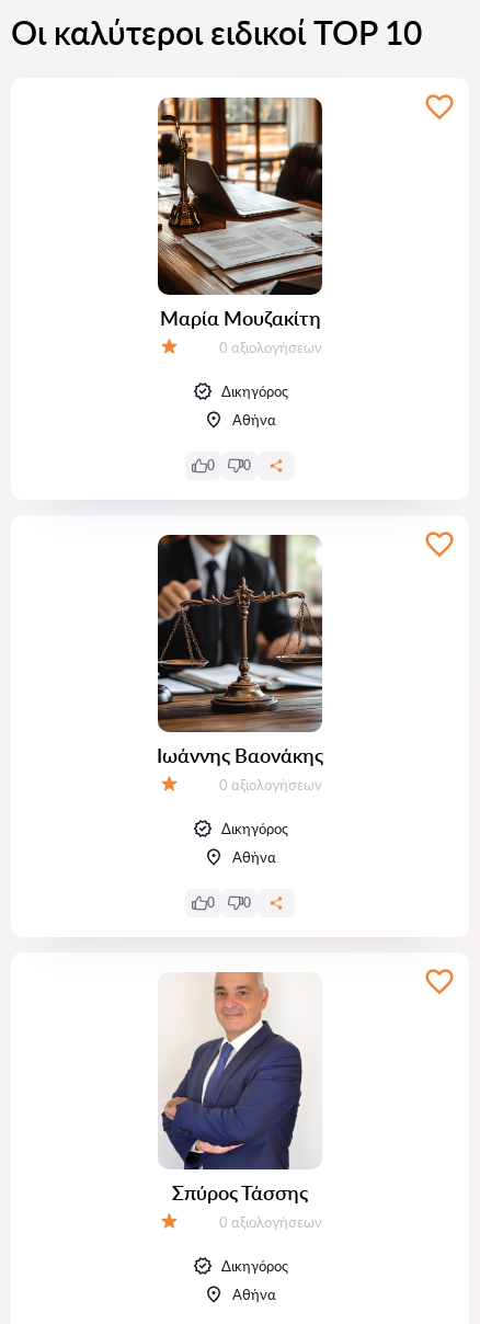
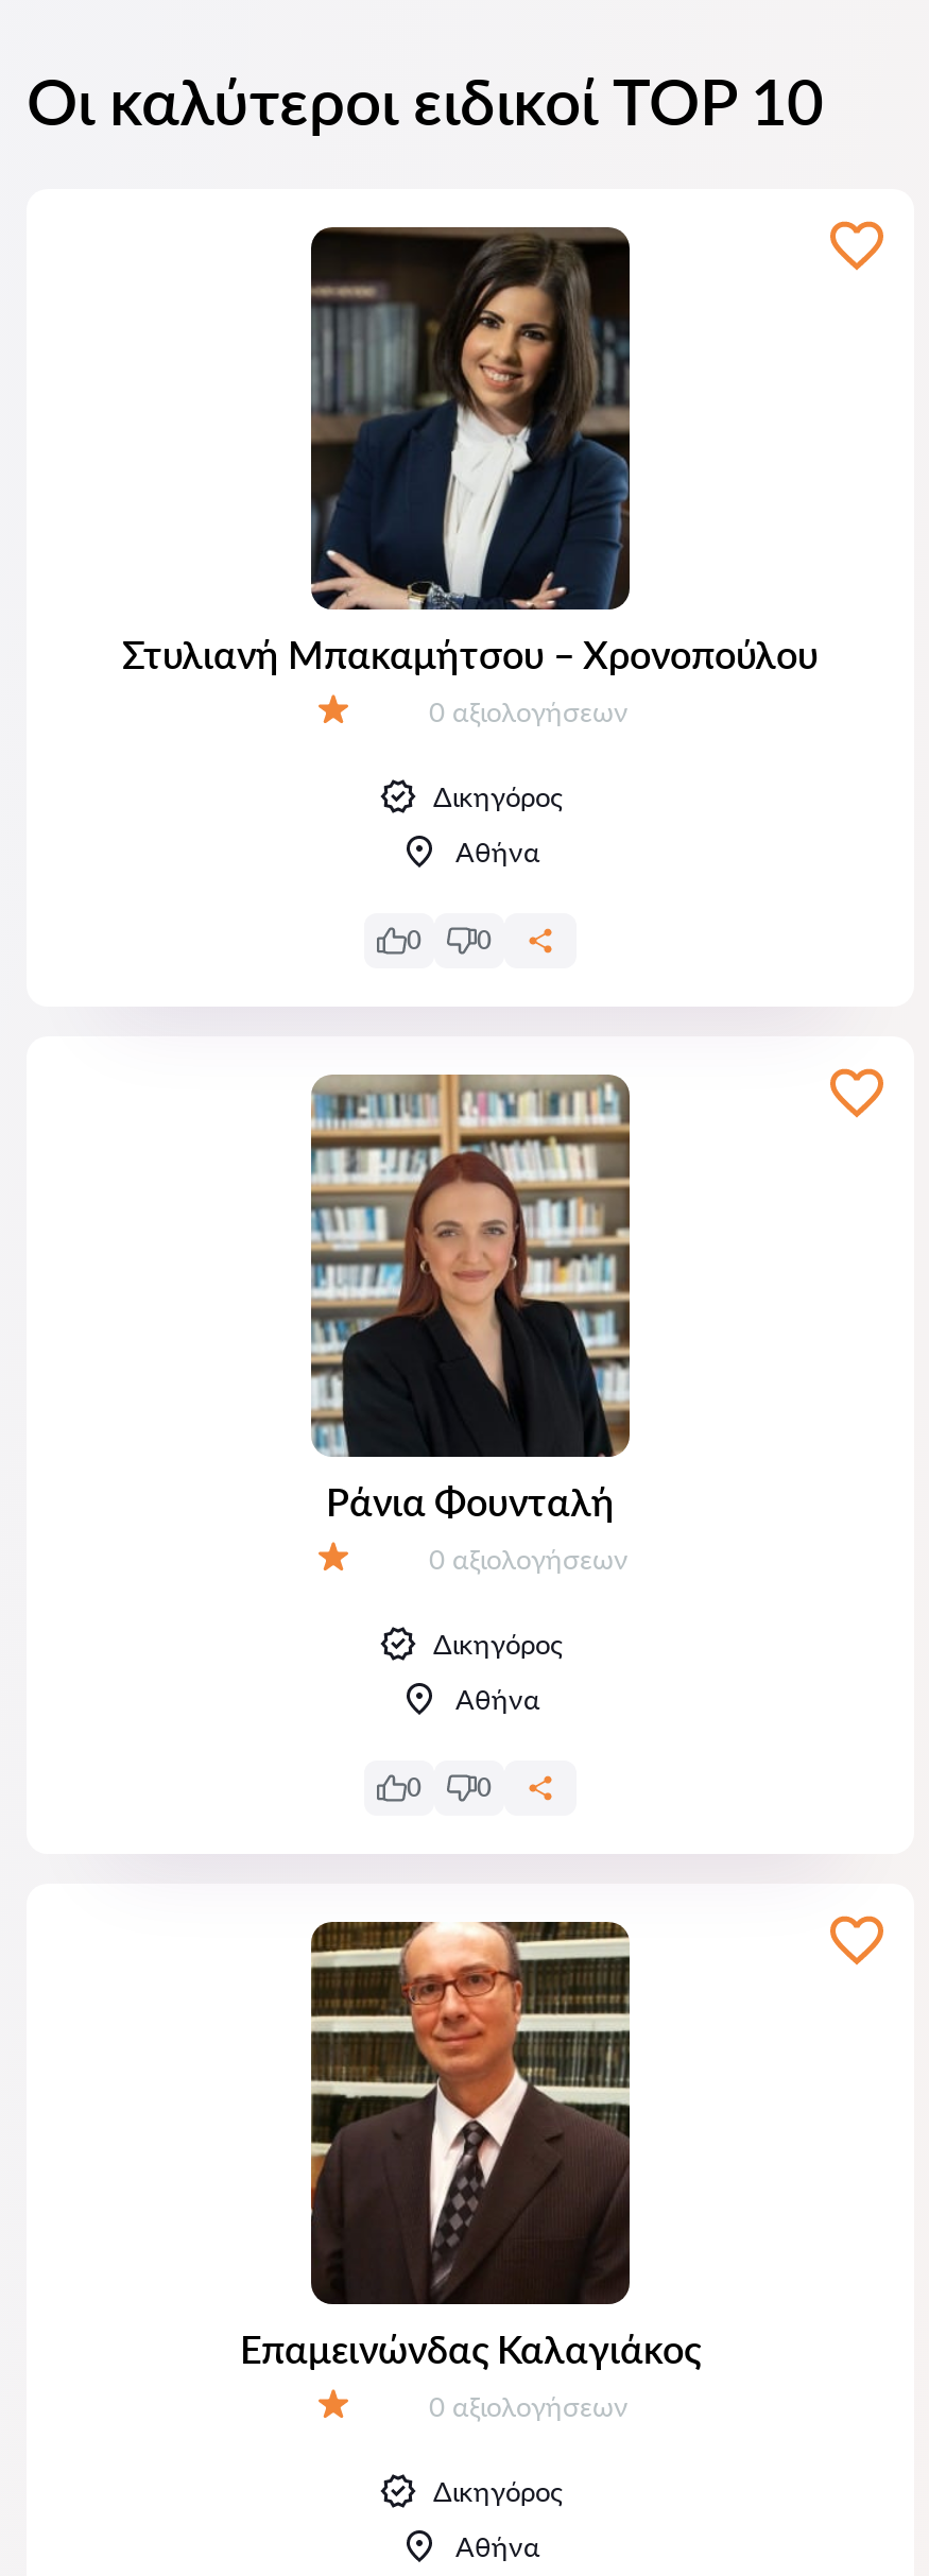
- [image]
- Μαρία Μουζακίτη
+ [image]
+ Στυλιανή Μπακαμήτσου – Χρονοπούλου

- [image]
- Ιωάννης Βαονάκης
+ [image]
+ Ράνια Φουνταλή

- [image]
- Σπύρος Τάσσης
+ [image]
+ Επαμεινώνδας Καλαγιάκος
